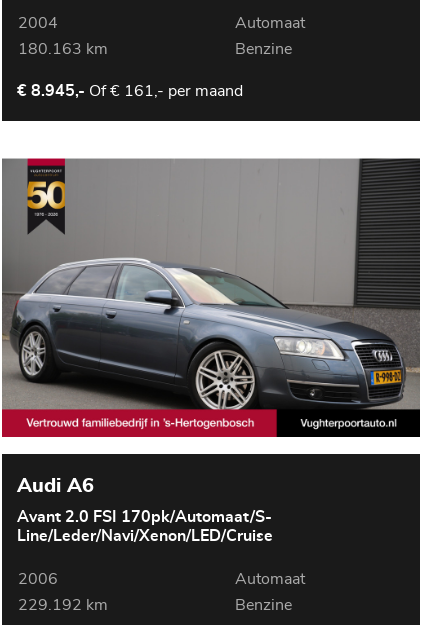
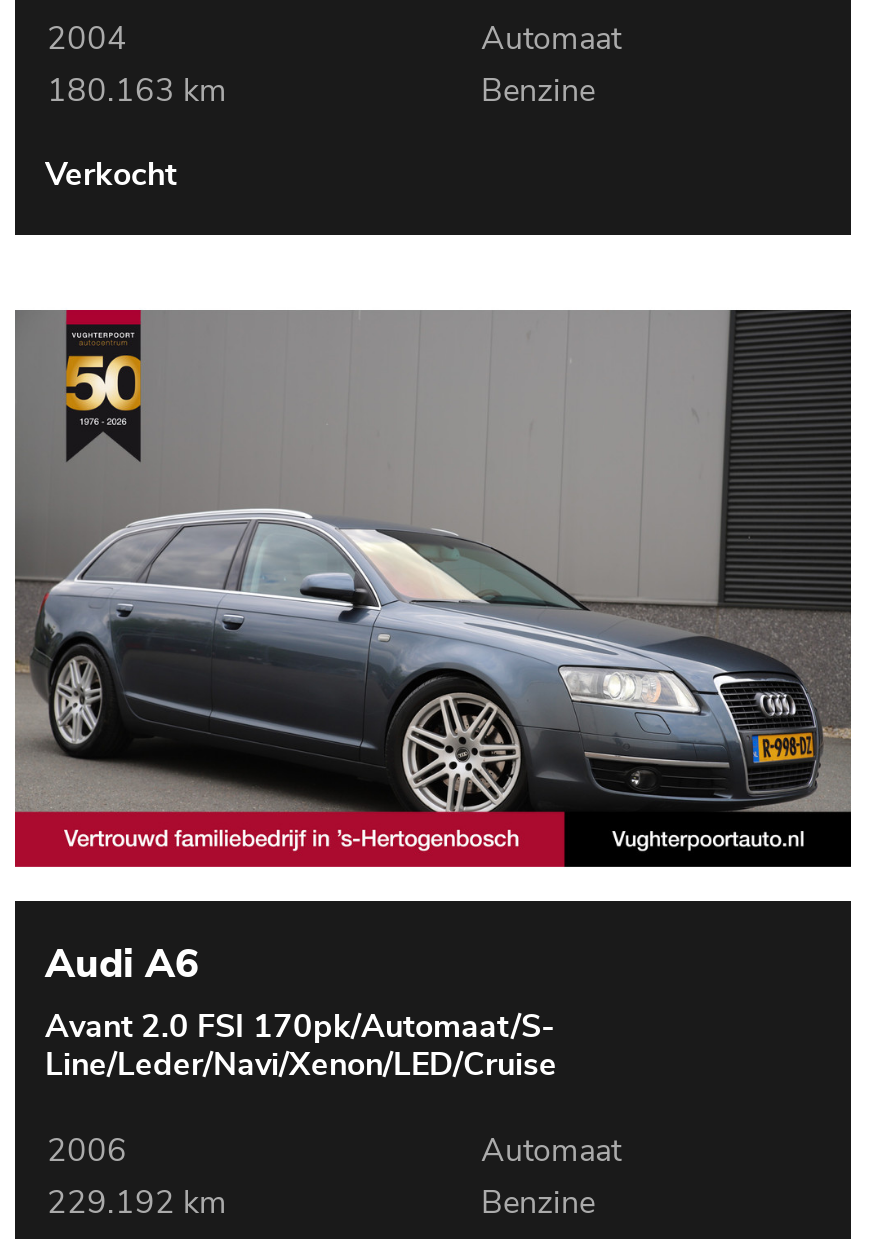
- € 8.945,- Of € 161,- per maand
+ Verkocht
